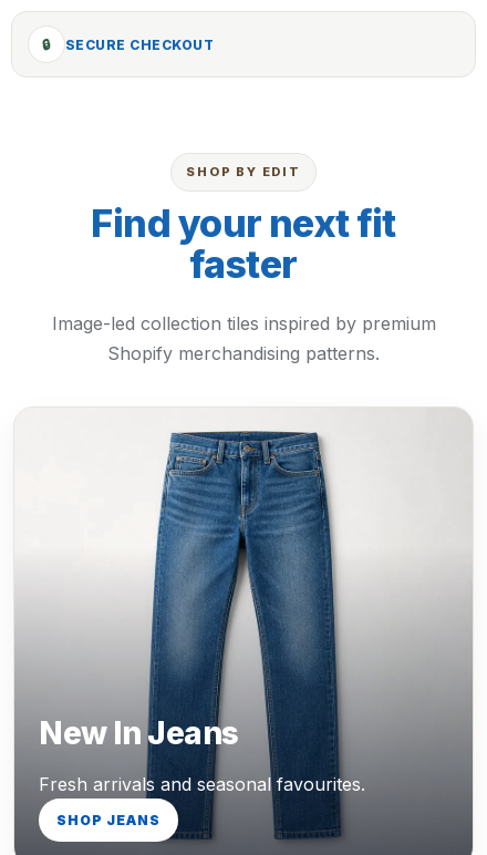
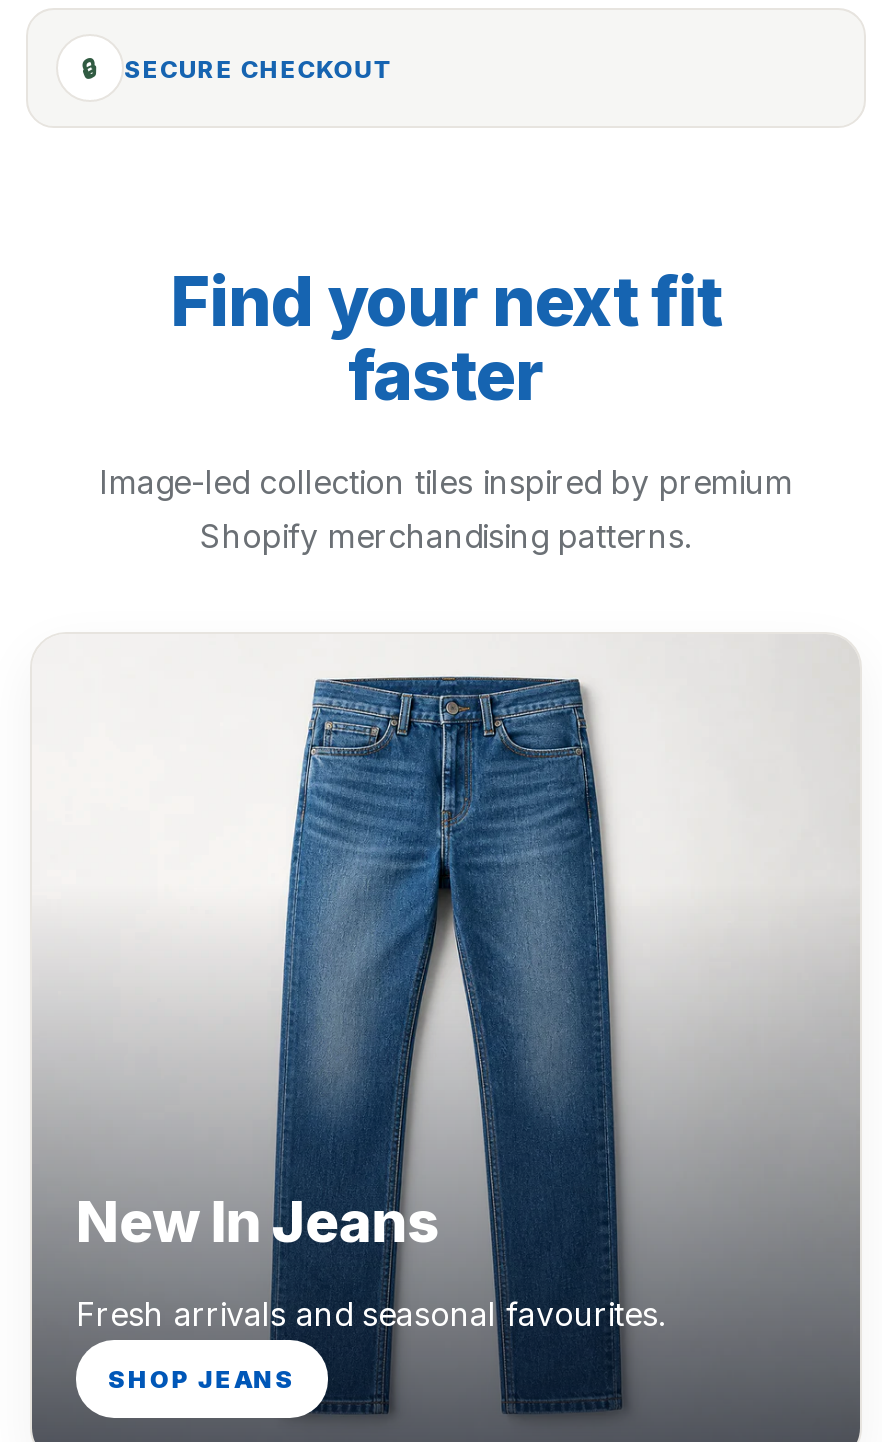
- SHOP BY EDIT
